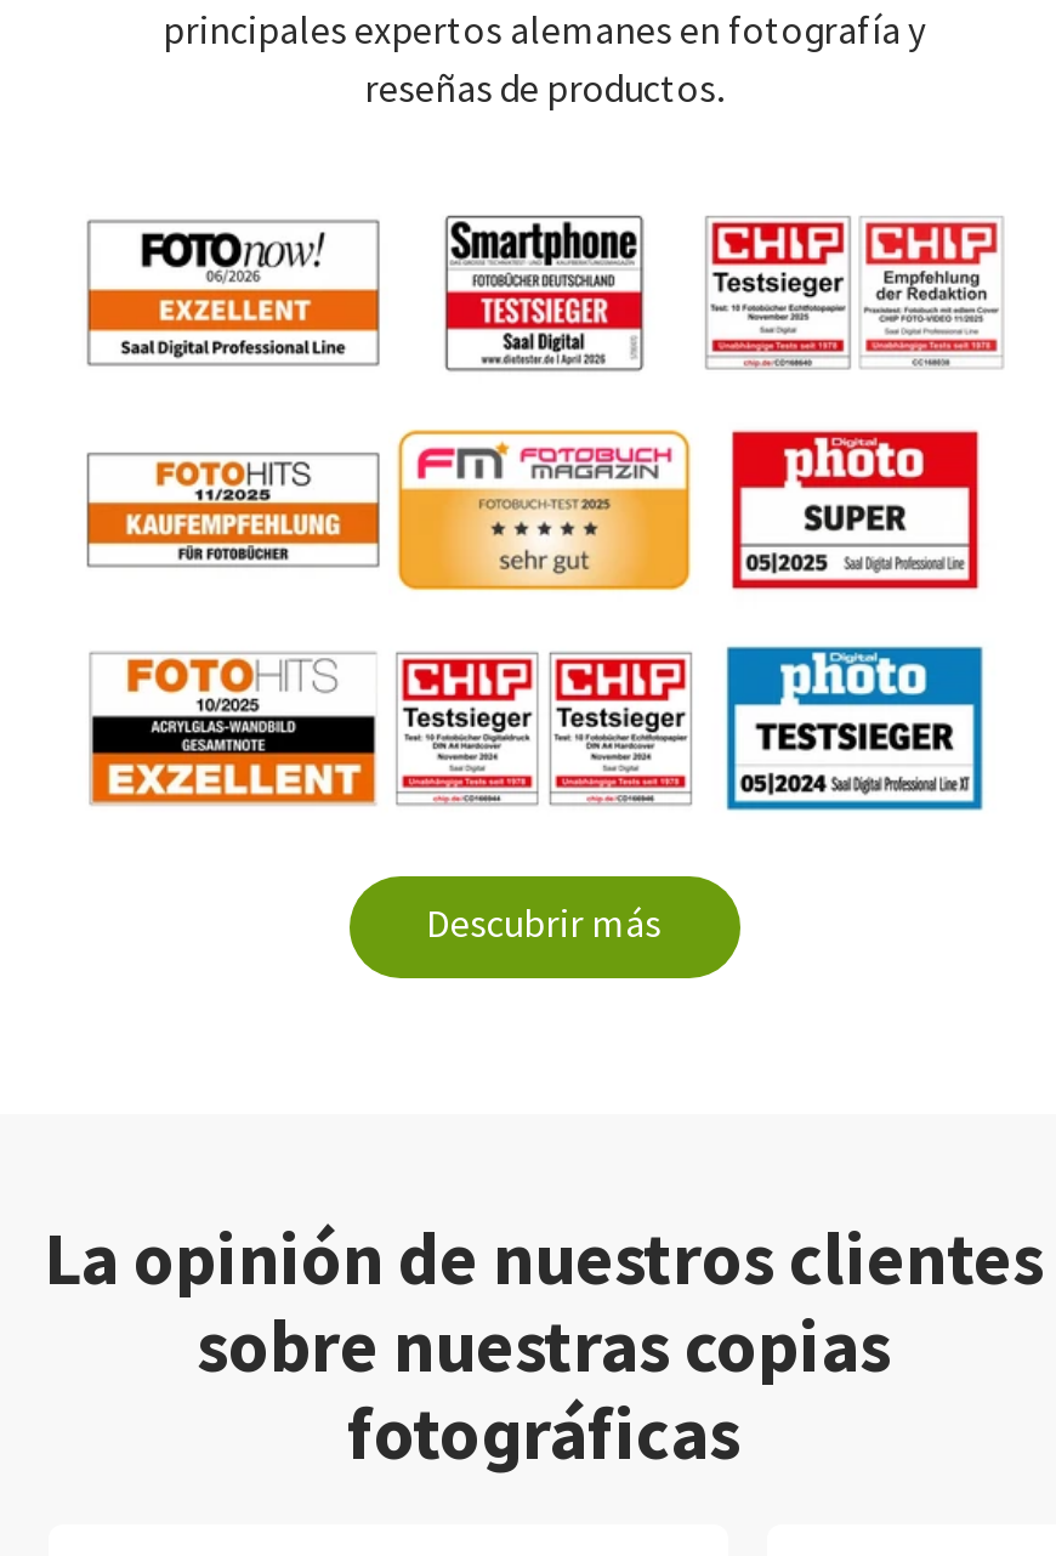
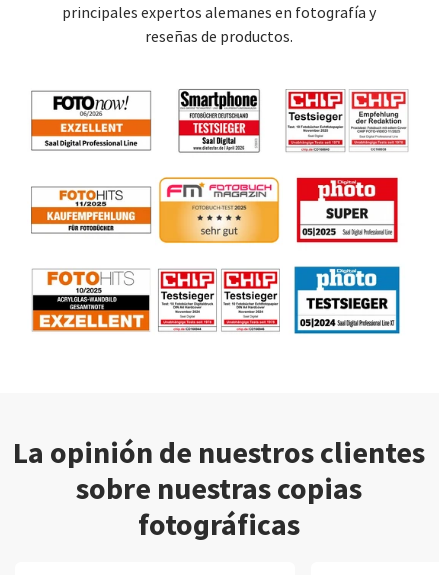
- Descubrir más
